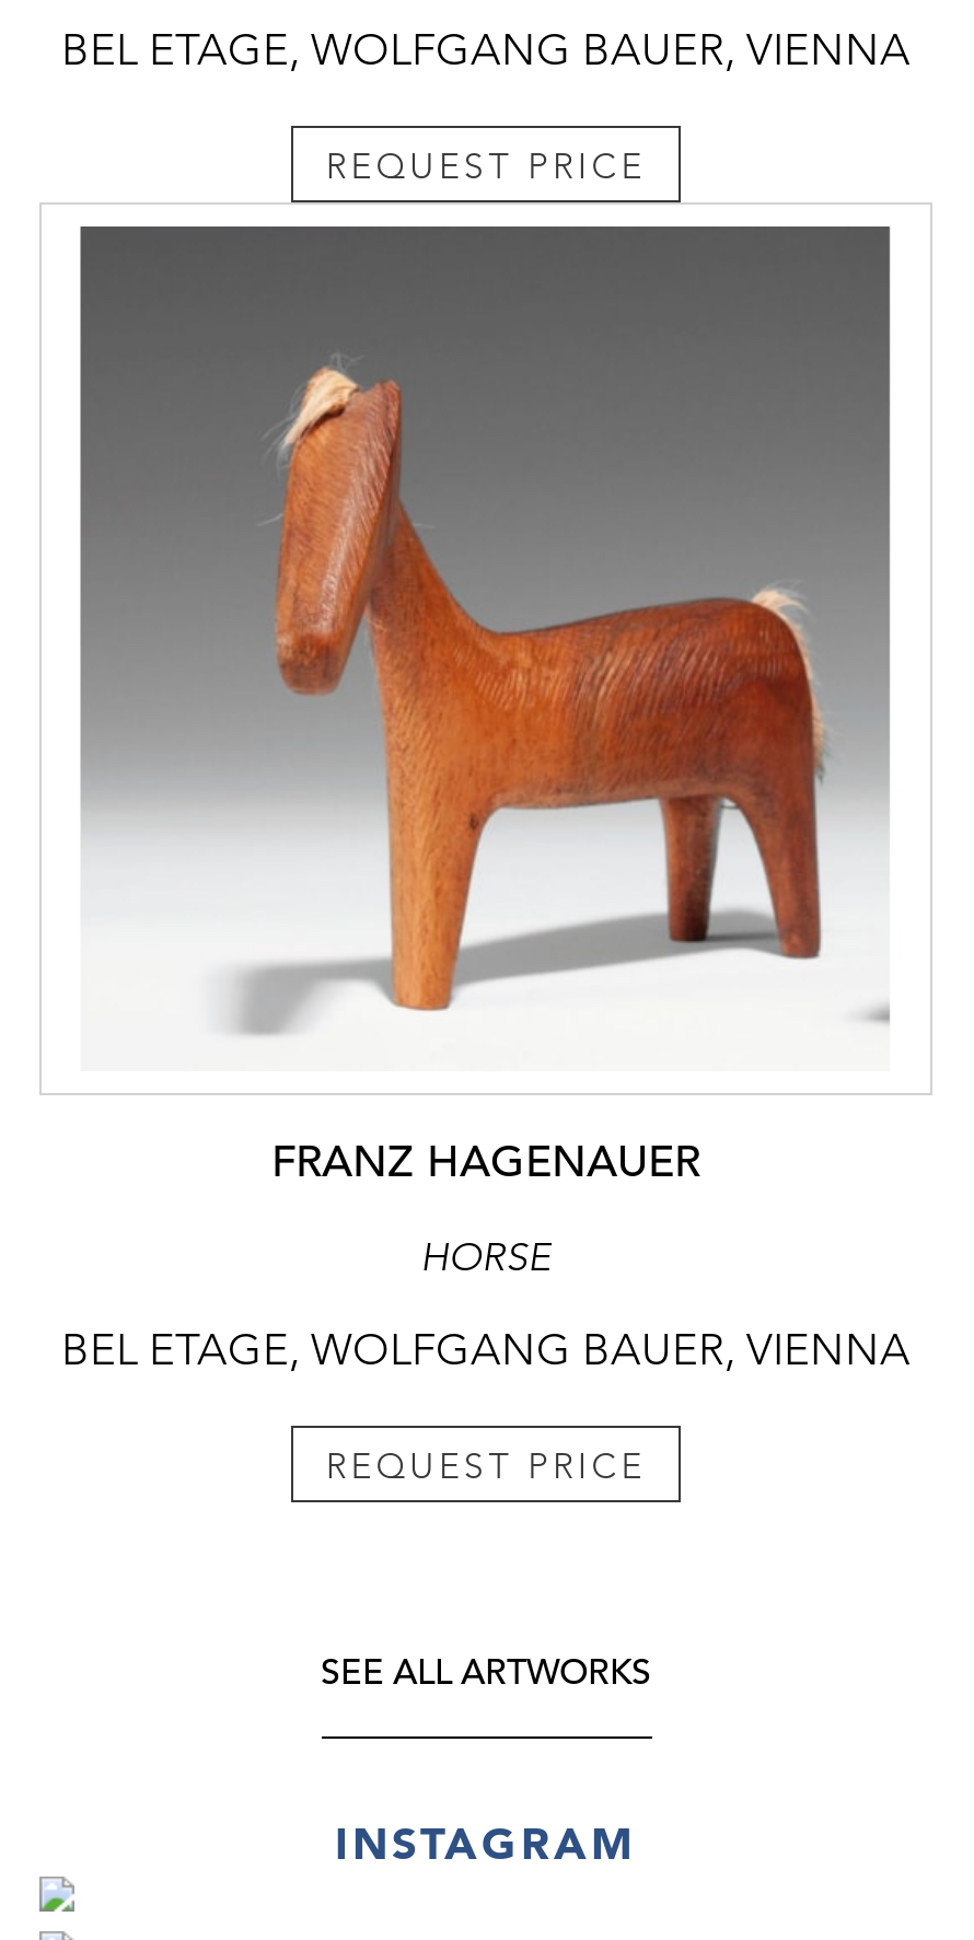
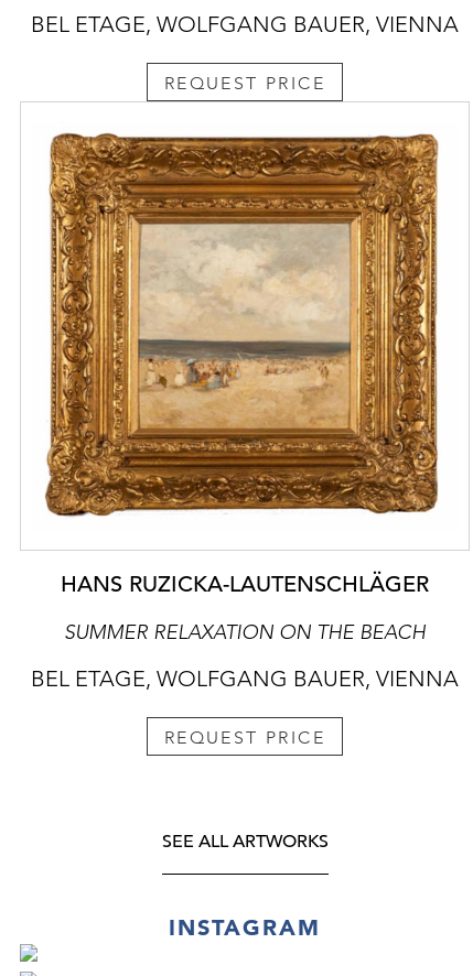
- [image]
+ [image]

- FRANZ HAGENAUER
+ HANS RUZICKA-LAUTENSCHLÄGER

- HORSE
+ SUMMER RELAXATION ON THE BEACH
